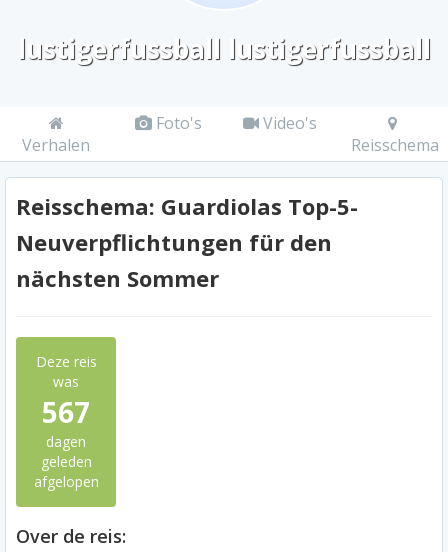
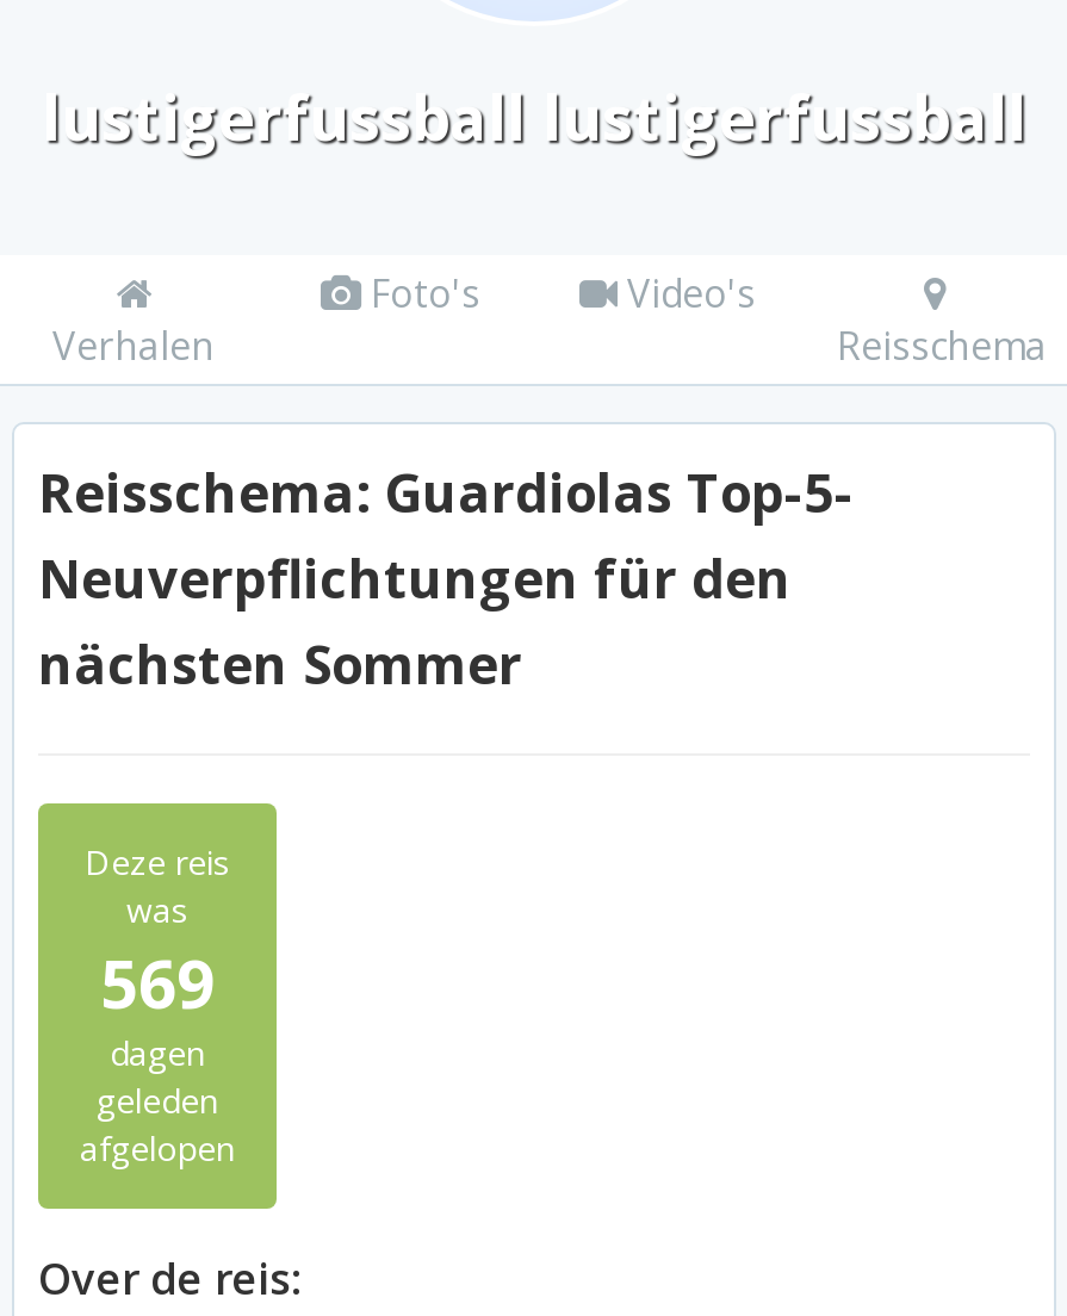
- 567
+ 569
